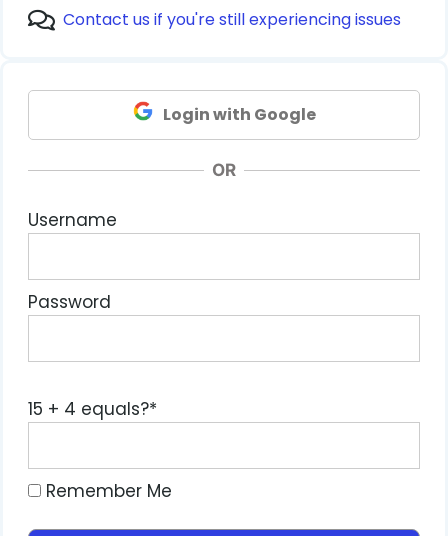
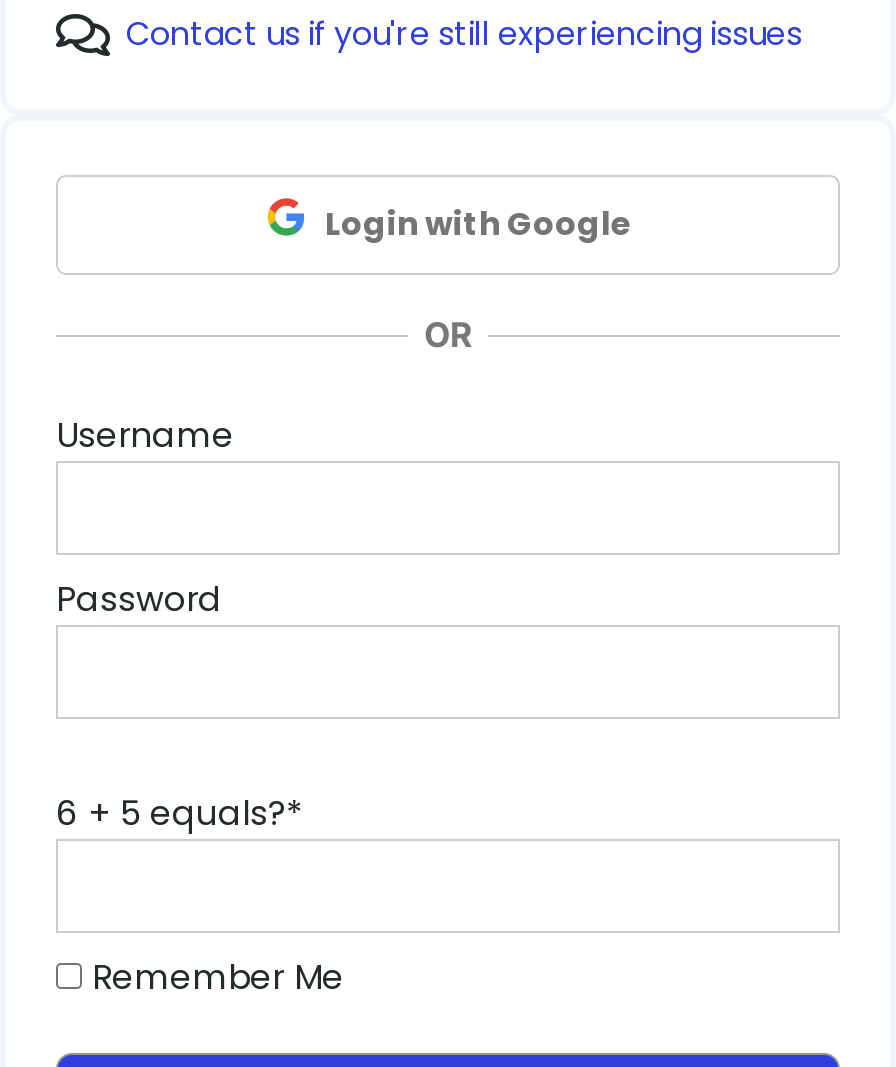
- 15 + 4 equals?*
+ 6 + 5 equals?*
